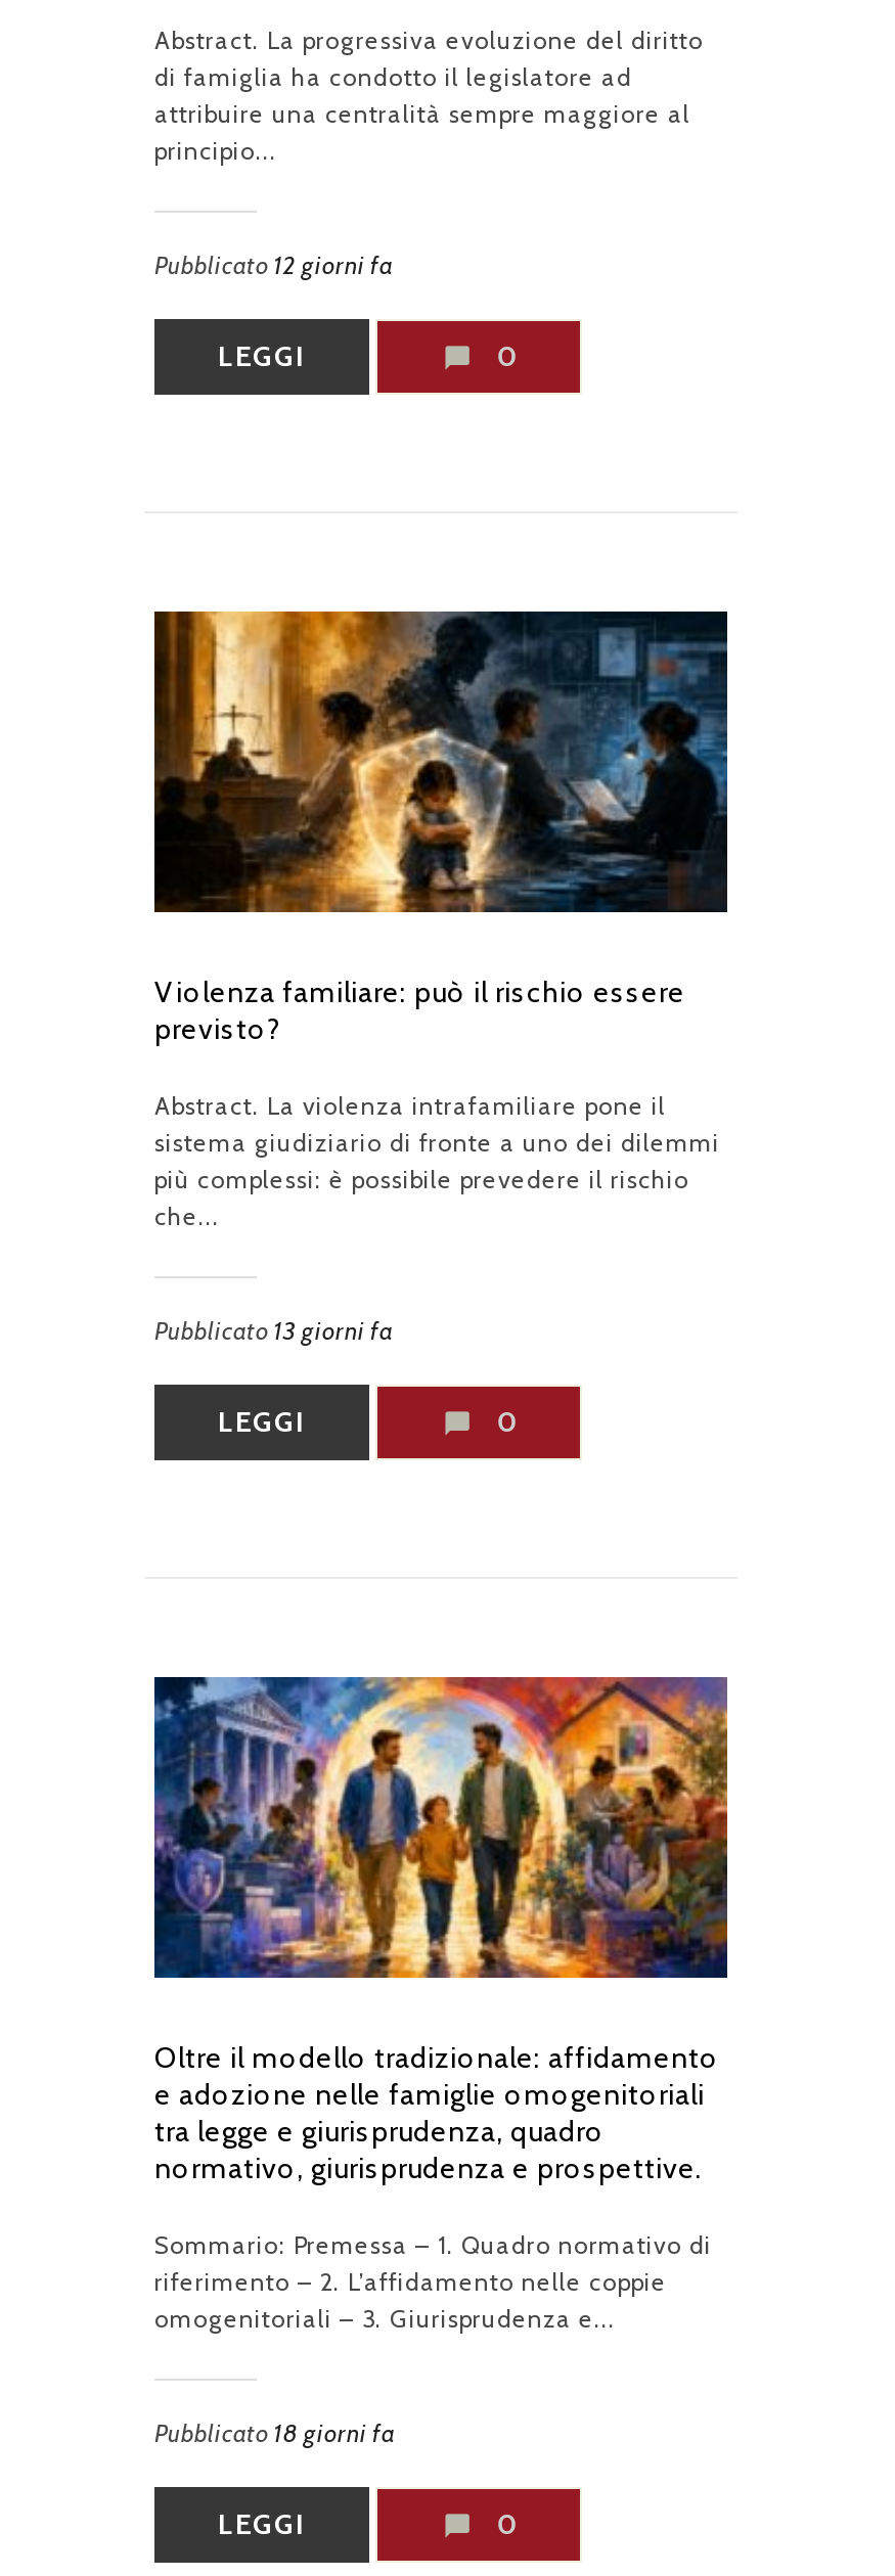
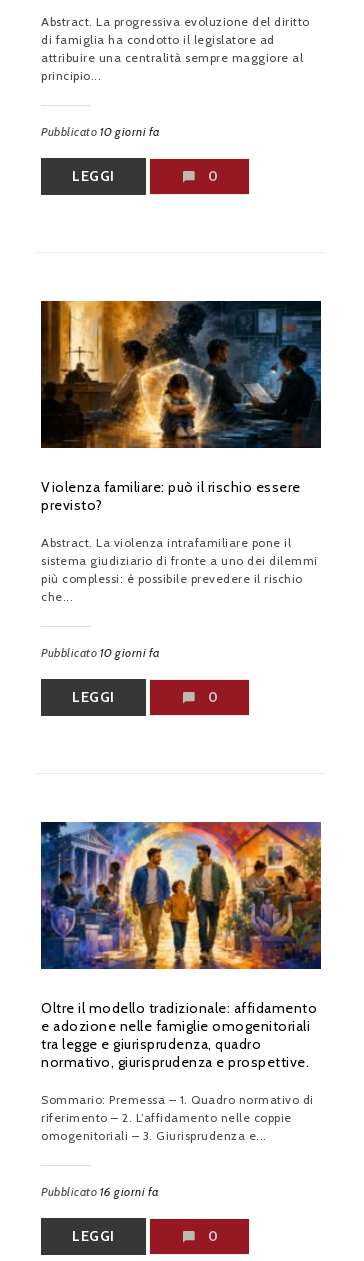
- Pubblicato 12 giorni fa
+ Pubblicato 10 giorni fa

- Pubblicato 13 giorni fa
+ Pubblicato 10 giorni fa

- Pubblicato 18 giorni fa
+ Pubblicato 16 giorni fa
